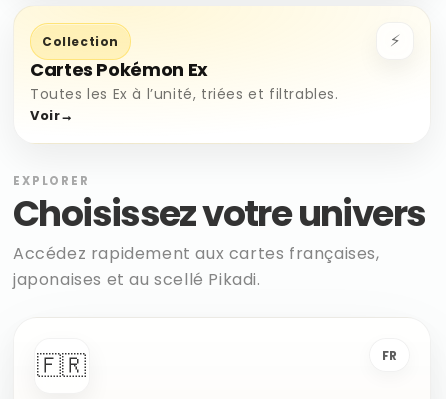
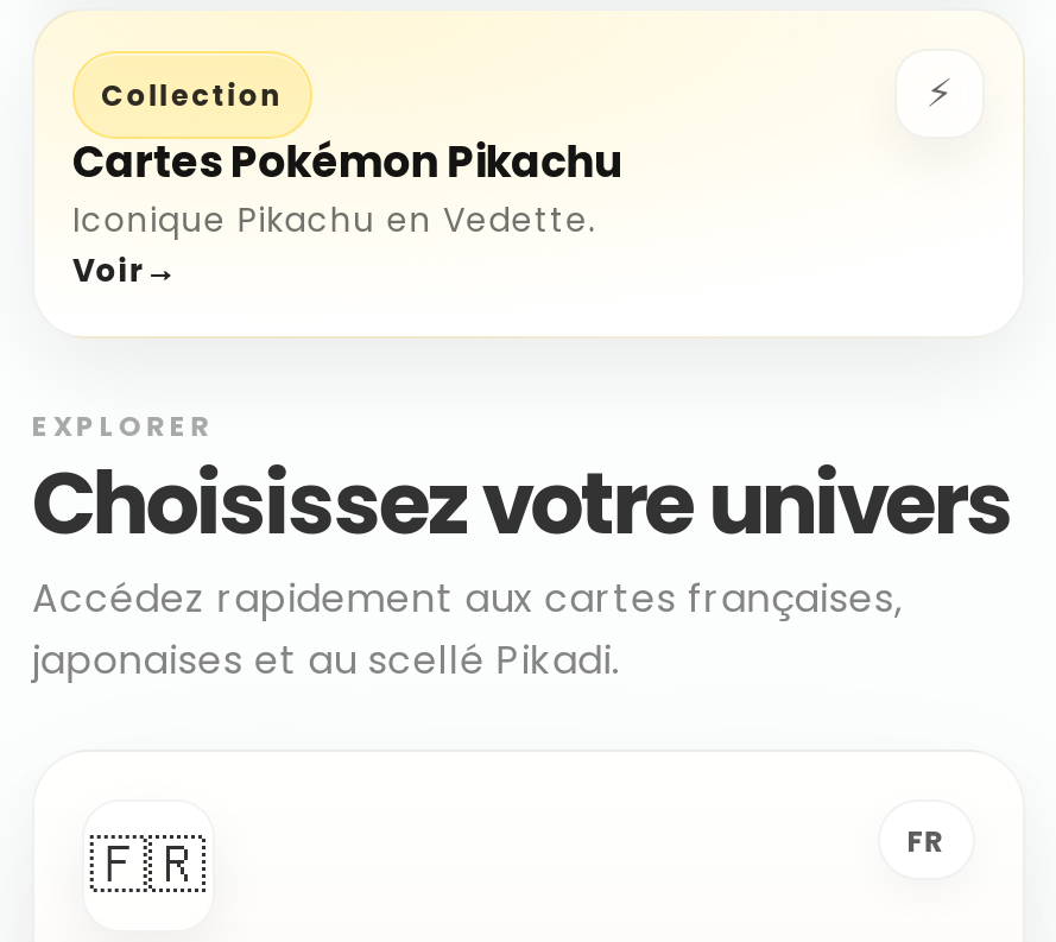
- Cartes Pokémon Ex
- Toutes les Ex à l’unité, triées et filtrables.
+ Cartes Pokémon Pikachu
+ Iconique Pikachu en Vedette.
